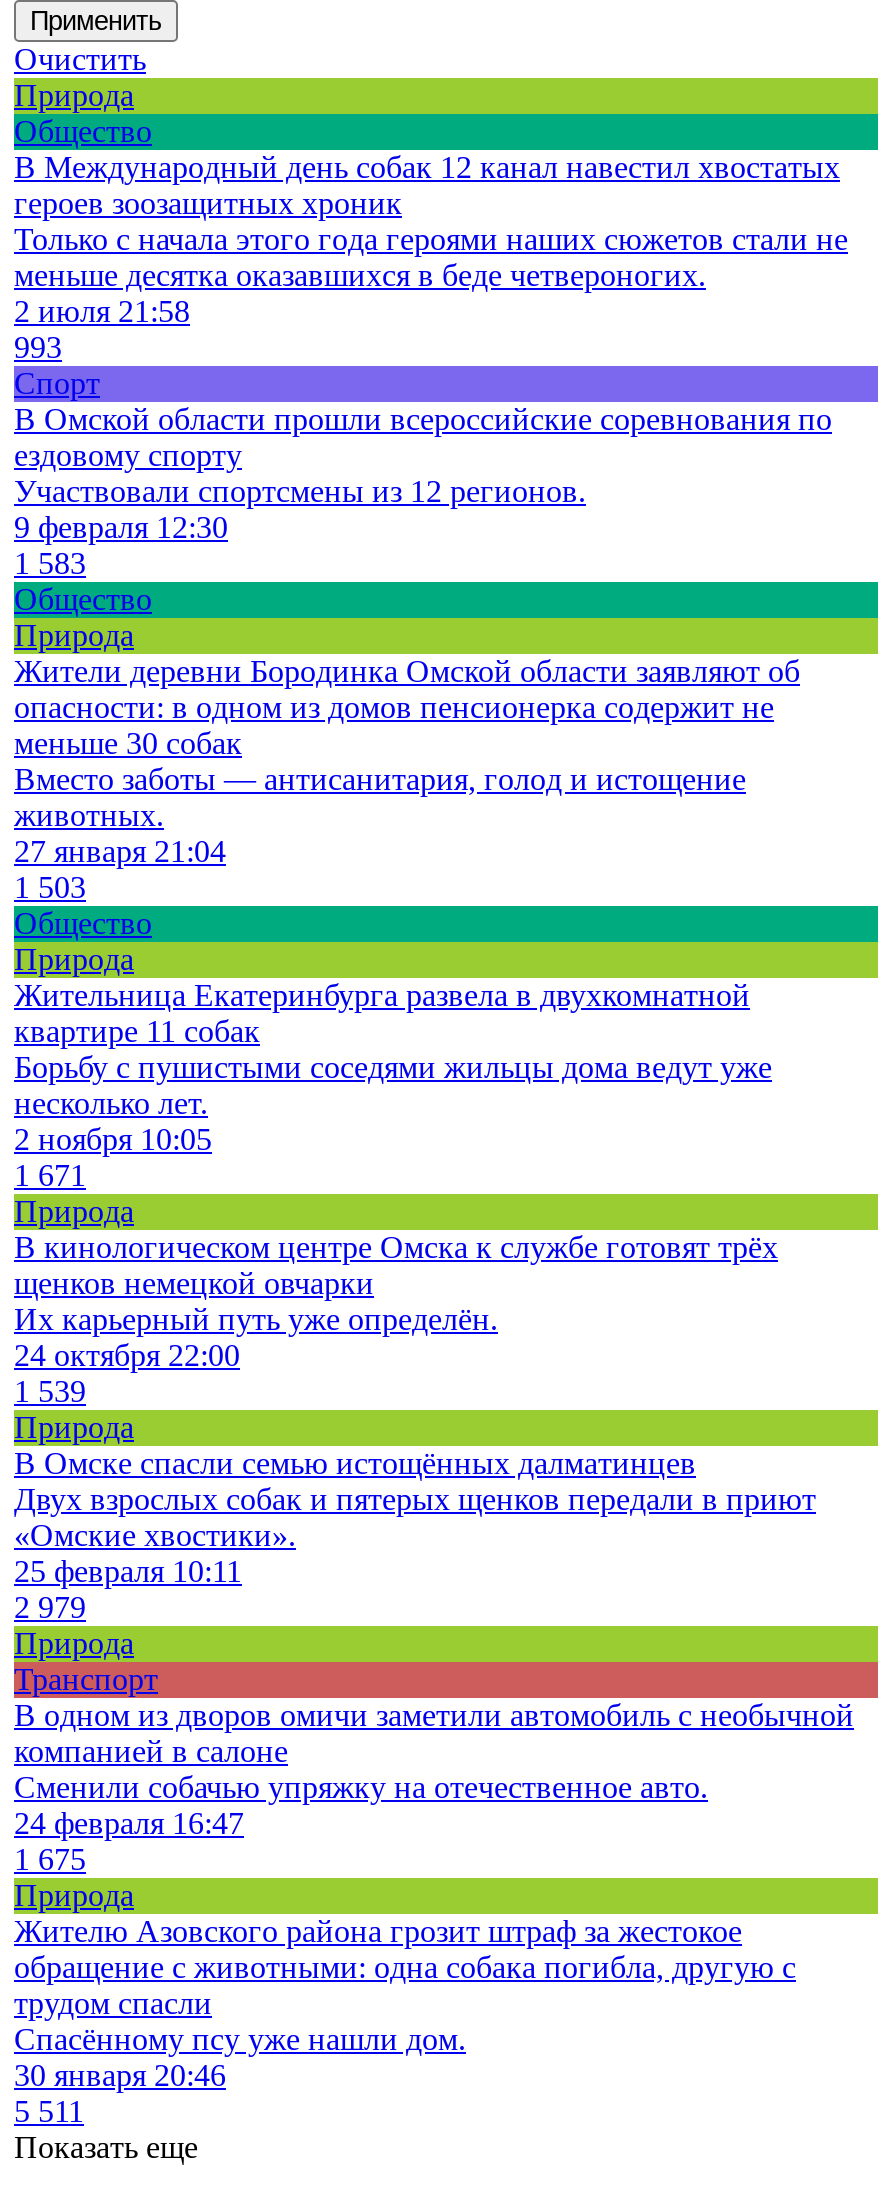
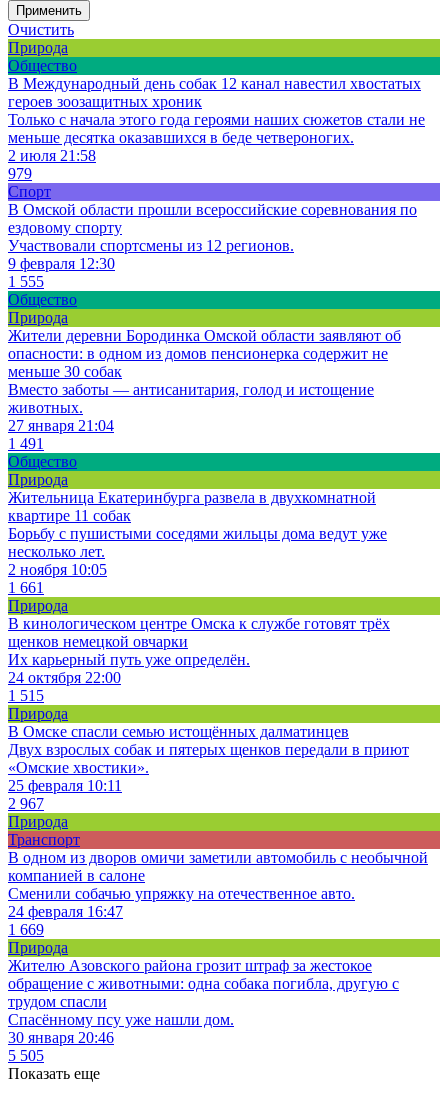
- 993
+ 979

- 1 583
+ 1 555

- 1 503
+ 1 491

- 1 671
+ 1 661

- 1 539
+ 1 515

- 2 979
+ 2 967

- 1 675
+ 1 669

- 5 511
+ 5 505
